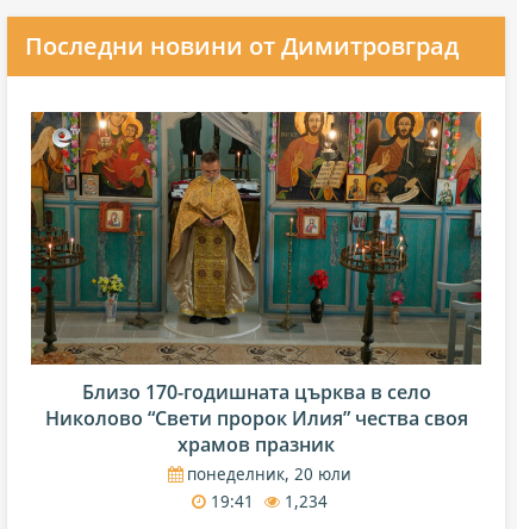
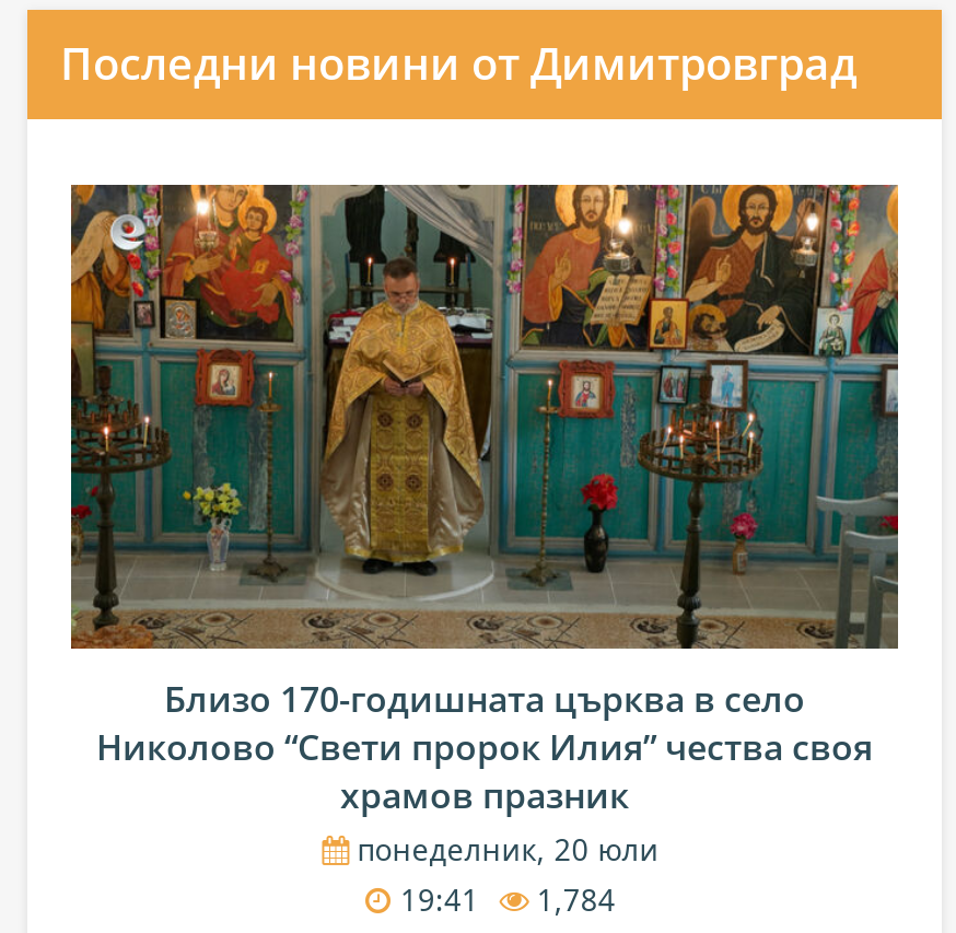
- 19:41 1,234
+ 19:41 1,784
